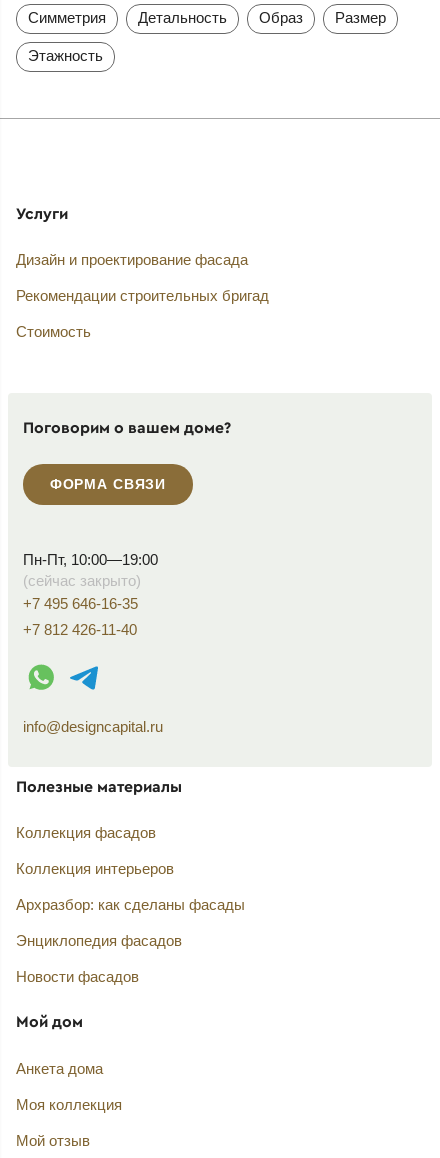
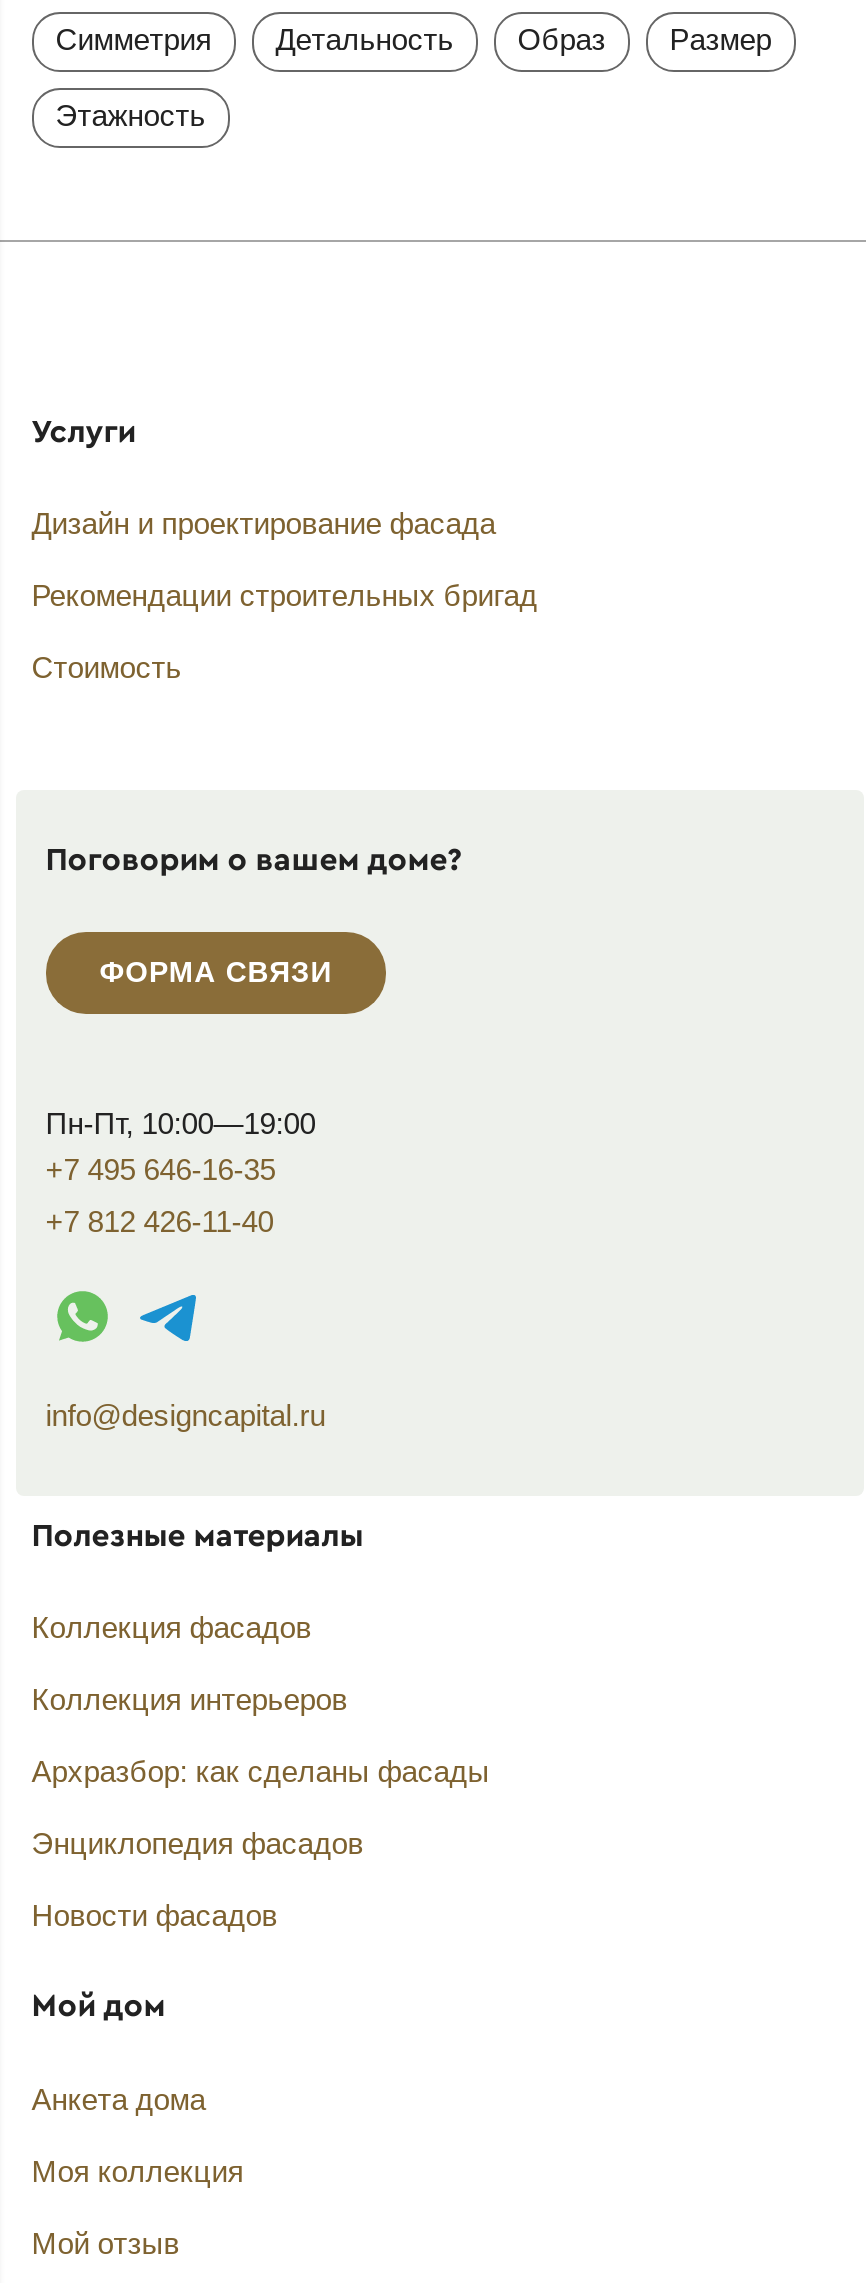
- (сейчас закрыто)
